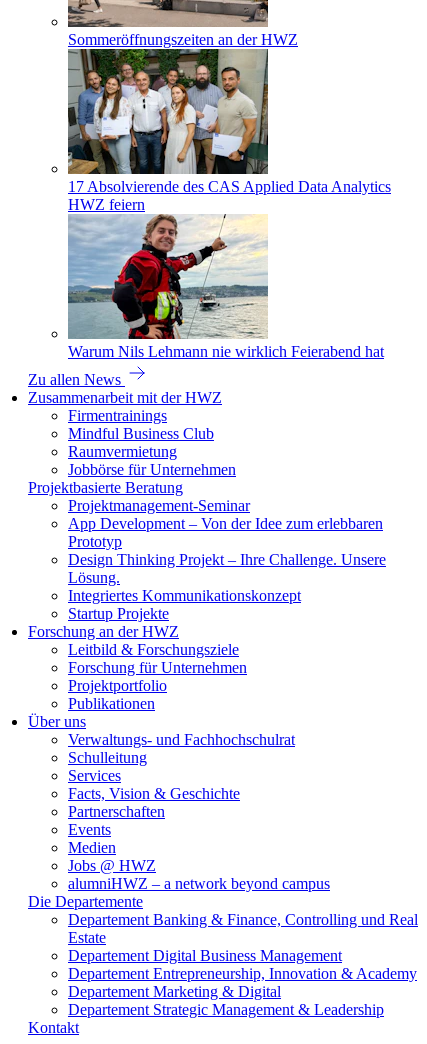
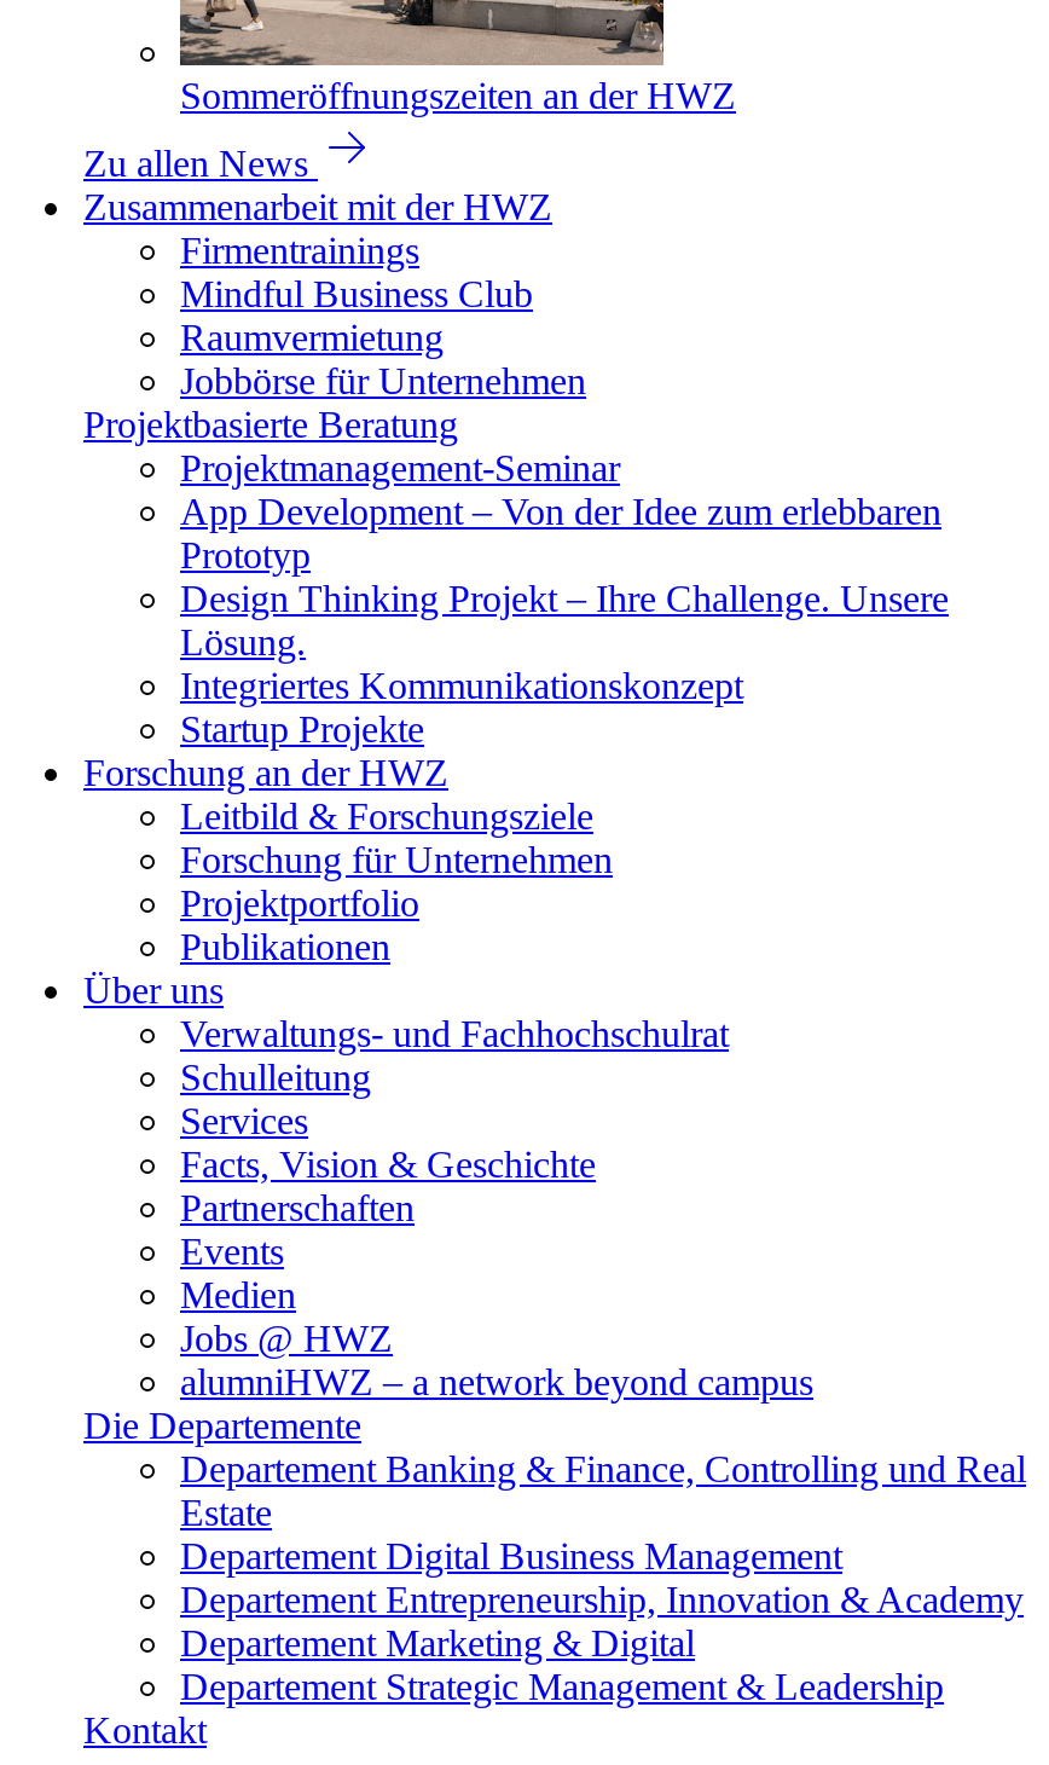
- [image]
- 17 Absolvierende des CAS Applied Data Analytics
- HWZ feiern

- [image]
- Warum Nils Lehmann nie wirklich Feierabend hat
